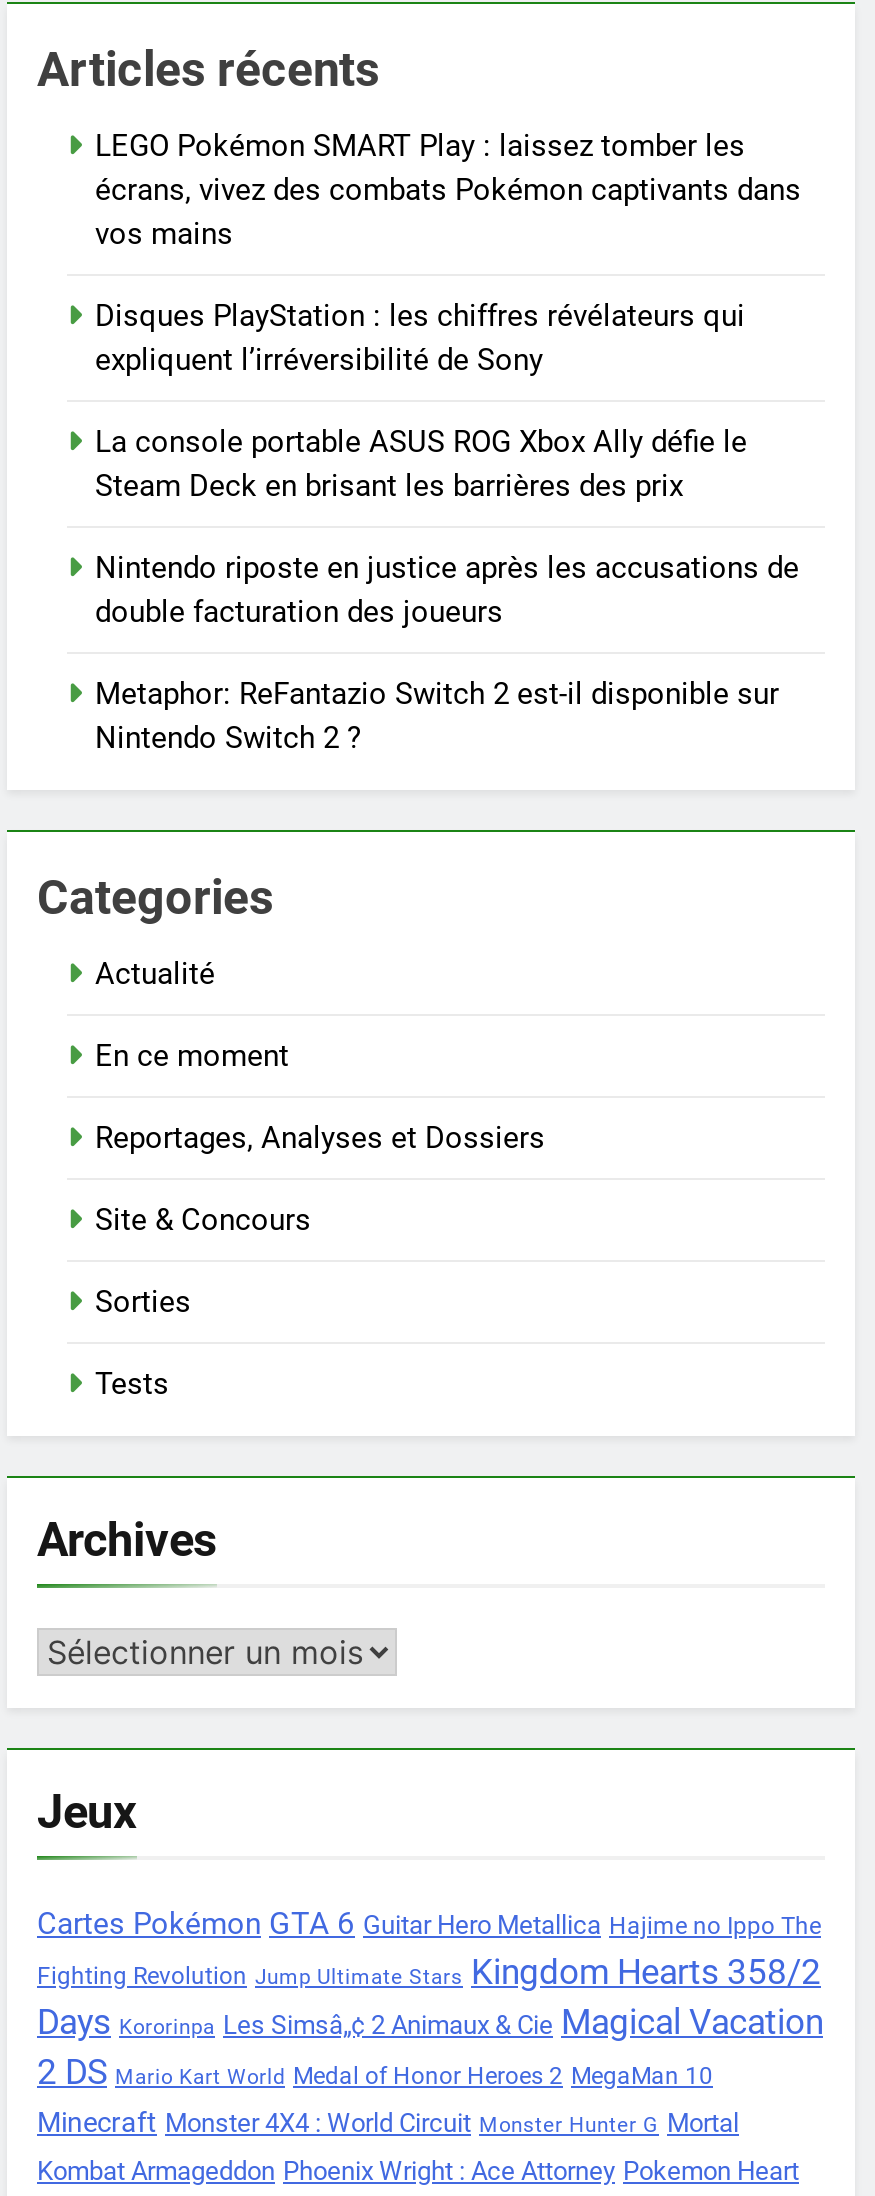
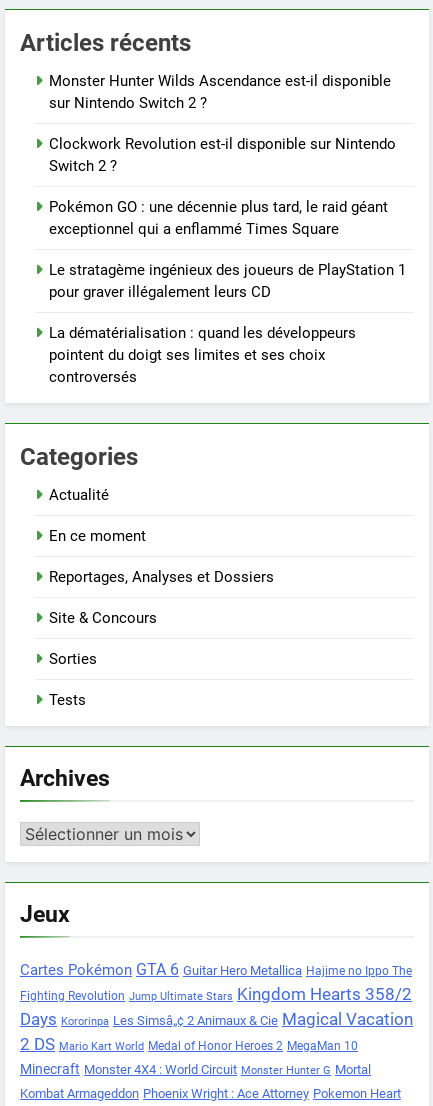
- LEGO Pokémon SMART Play : laissez tomber les
- écrans, vivez des combats Pokémon captivants dans
- vos mains
+ Monster Hunter Wilds Ascendance est-il disponible
+ sur Nintendo Switch 2 ?

- Disques PlayStation : les chiffres révélateurs qui
- expliquent l’irréversibilité de Sony
+ Clockwork Revolution est-il disponible sur Nintendo
+ Switch 2 ?

- La console portable ASUS ROG Xbox Ally défie le
- Steam Deck en brisant les barrières des prix
+ Pokémon GO : une décennie plus tard, le raid géant
+ exceptionnel qui a enflammé Times Square

- Nintendo riposte en justice après les accusations de
- double facturation des joueurs
+ Le stratagème ingénieux des joueurs de PlayStation 1
+ pour graver illégalement leurs CD

- Metaphor: ReFantazio Switch 2 est-il disponible sur
- Nintendo Switch 2 ?
+ La dématérialisation : quand les développeurs
+ pointent du doigt ses limites et ses choix
+ controversés
